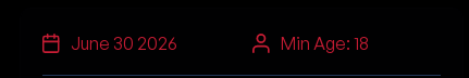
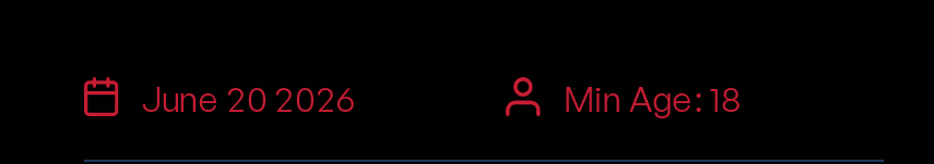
- June 30 2026
+ June 20 2026
